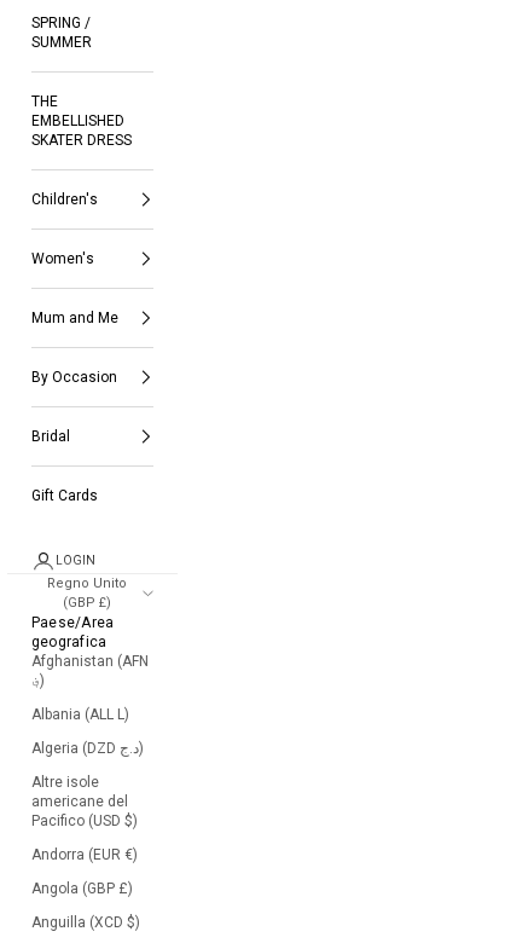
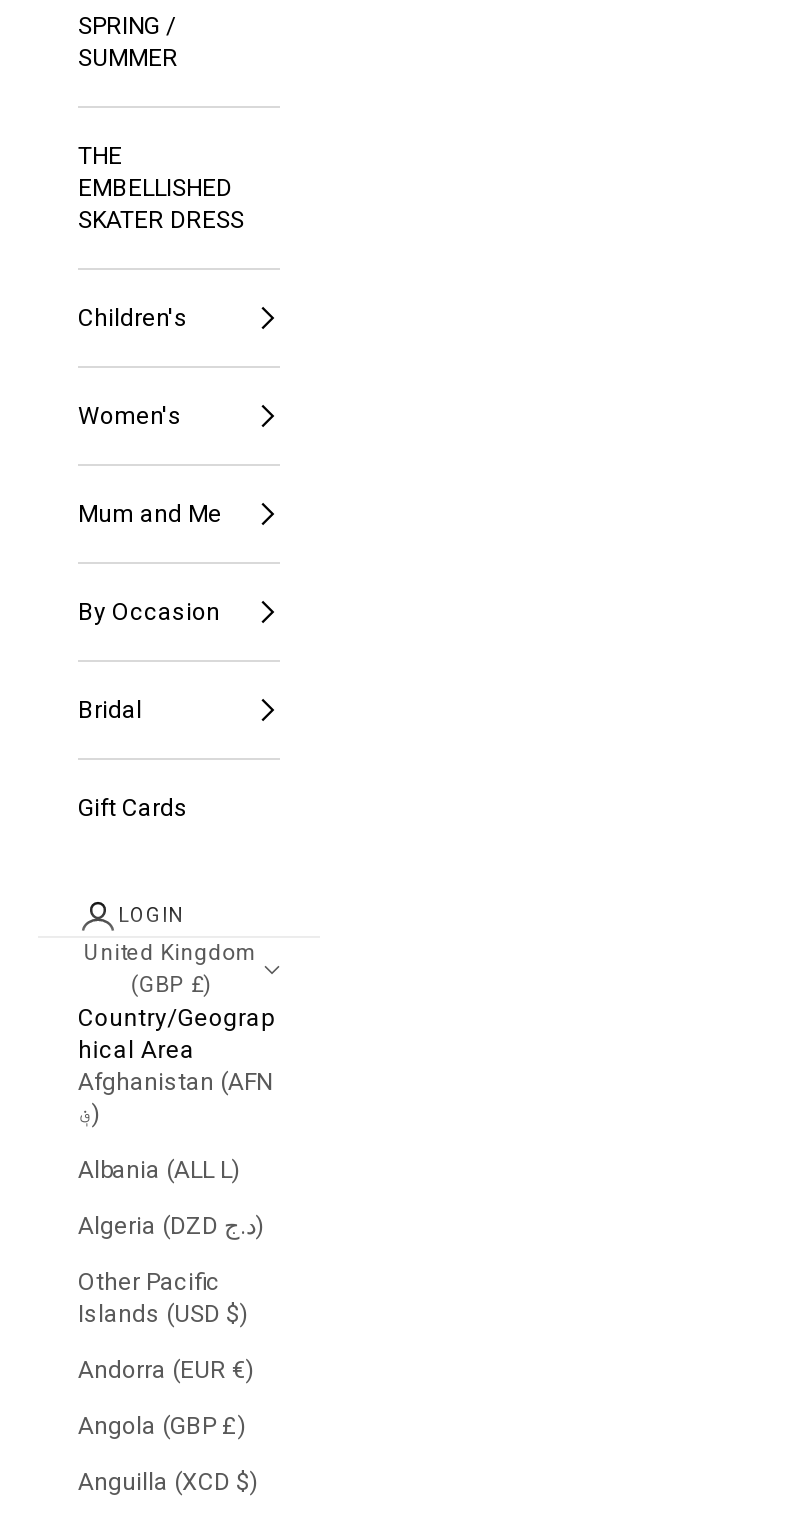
- Regno Unito
+ United Kingdom

- Paese/Area
- geografica
+ Country/Geograp
+ hical Area

- Altre isole
- americane del
- Pacifico (USD $)
+ Other Pacific
+ Islands (USD $)
